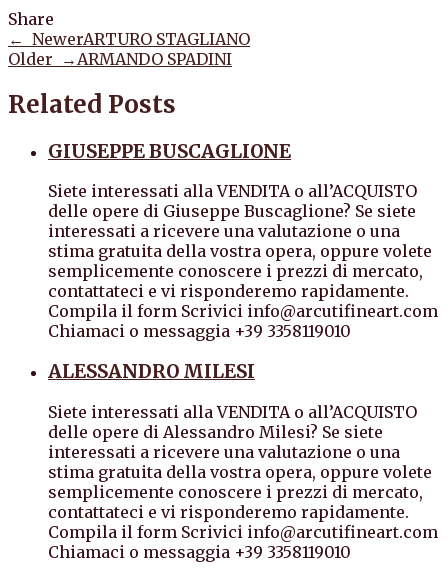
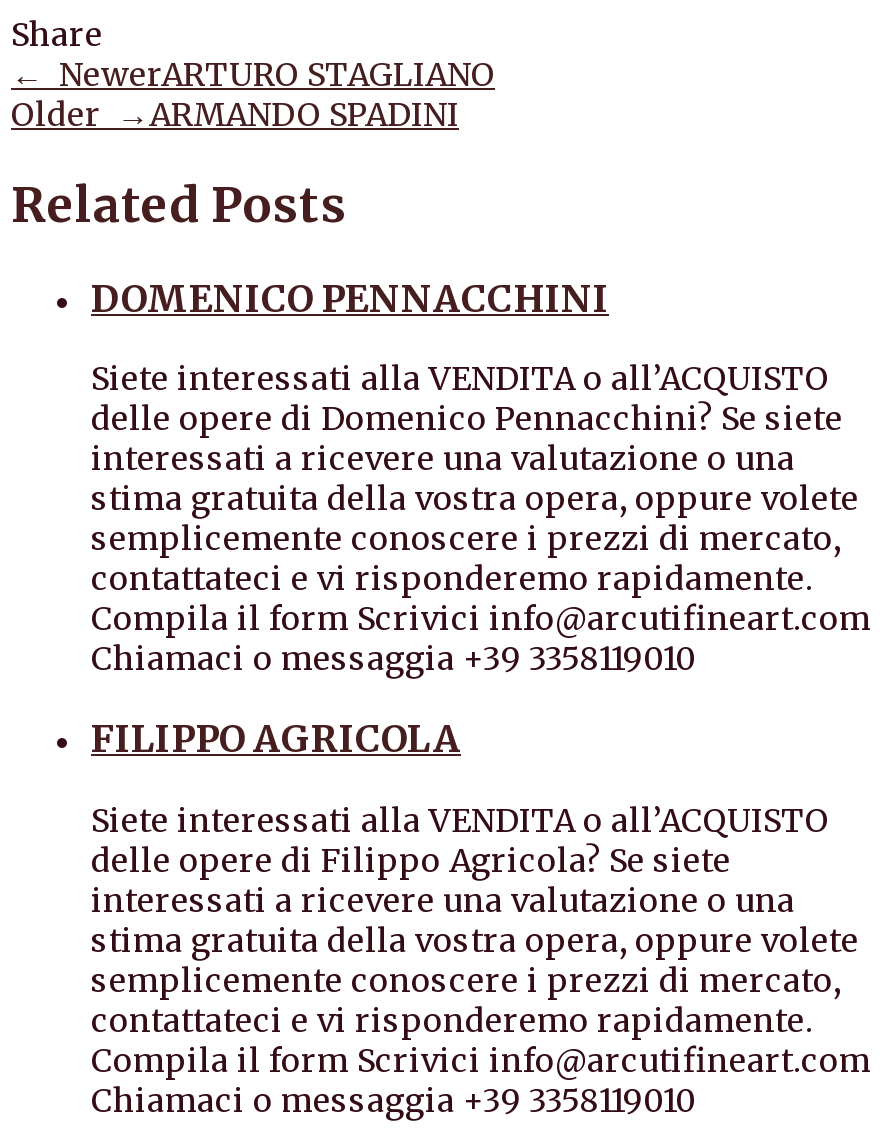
- GIUSEPPE BUSCAGLIONE
+ DOMENICO PENNACCHINI

- delle opere di Giuseppe Buscaglione? Se siete
+ delle opere di Domenico Pennacchini? Se siete

- ALESSANDRO MILESI
+ FILIPPO AGRICOLA

- delle opere di Alessandro Milesi? Se siete
+ delle opere di Filippo Agricola? Se siete
